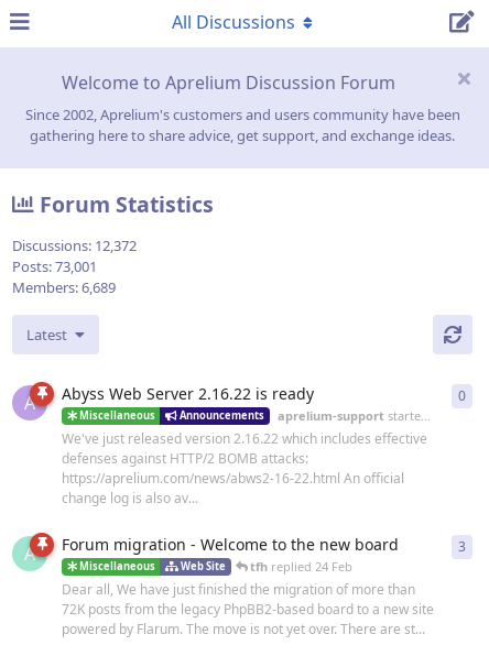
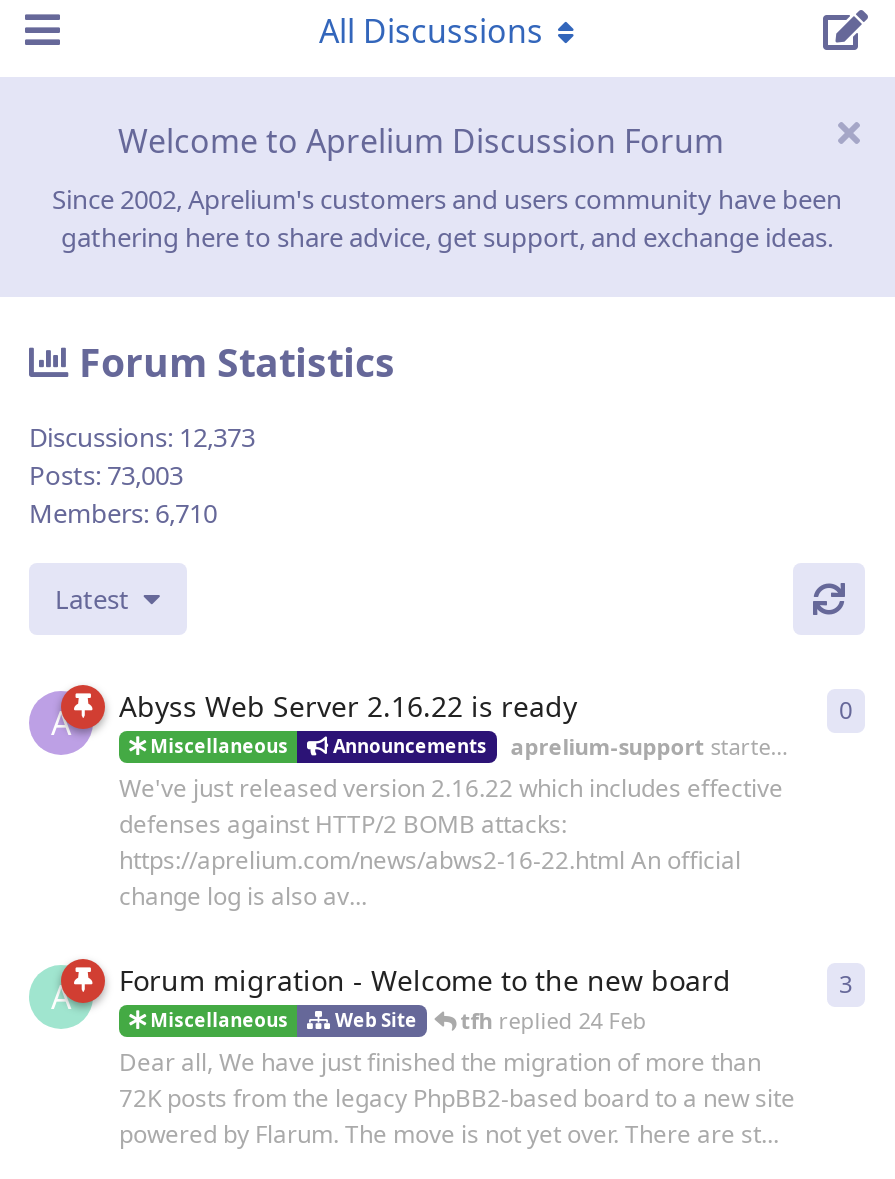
- Discussions: 12,372
+ Discussions: 12,373

- Posts: 73,001
+ Posts: 73,003

- Members: 6,689
+ Members: 6,710
